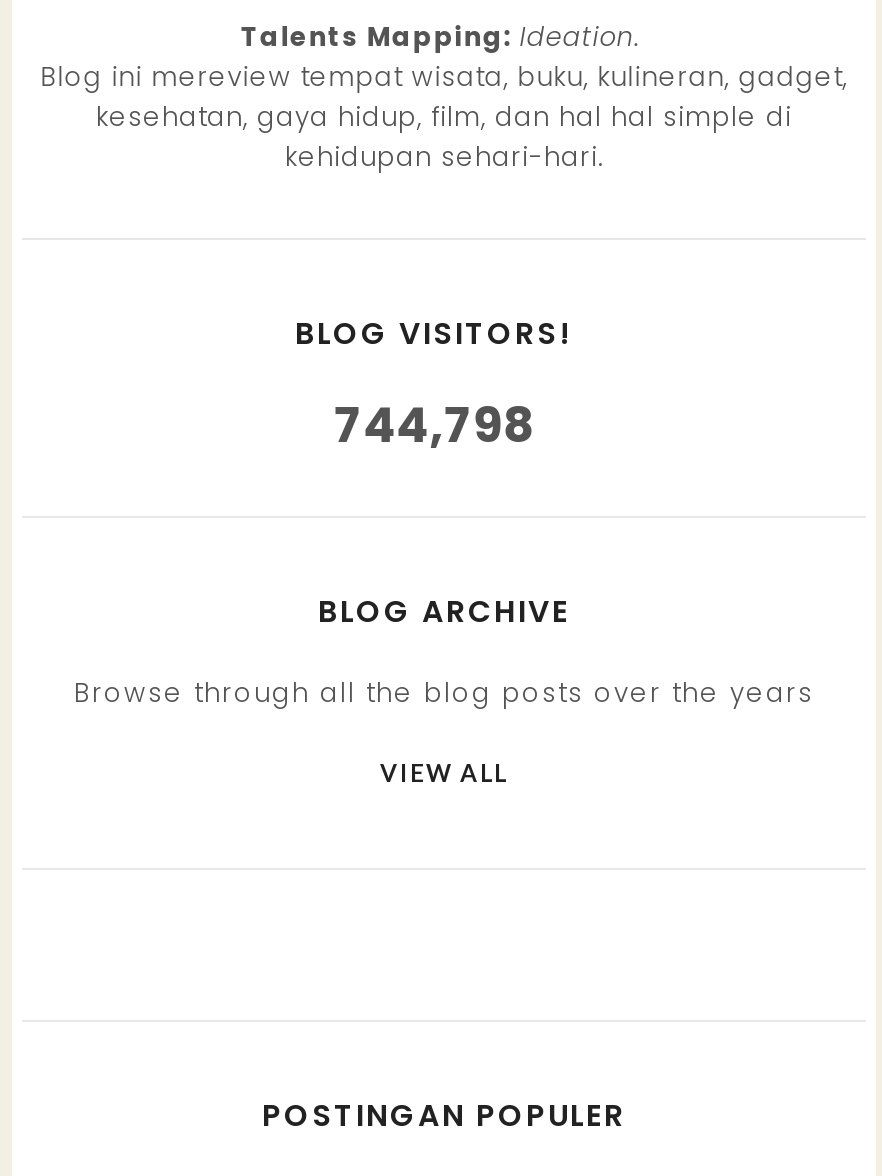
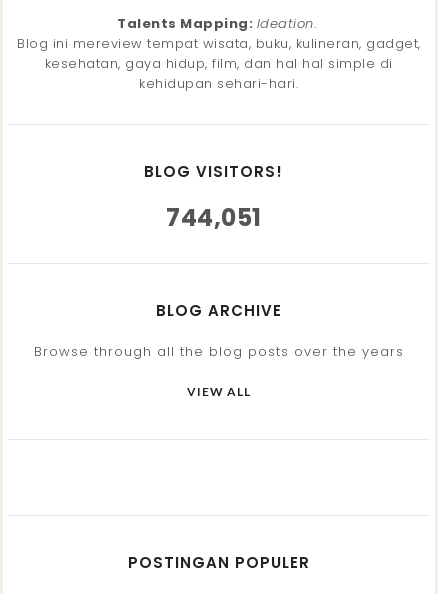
- 744,798
+ 744,051
